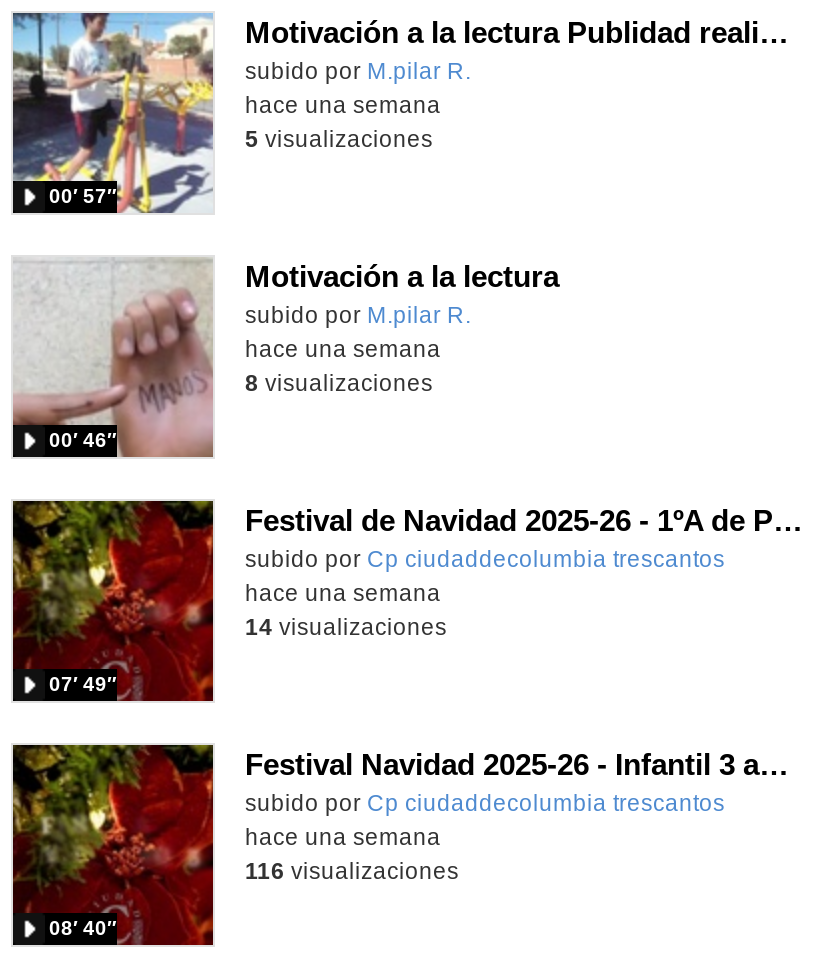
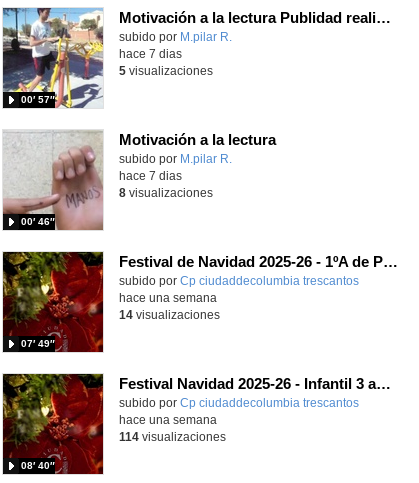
- hace una semana
+ hace 7 dias

- hace una semana
+ hace 7 dias

- 116 visualizaciones
+ 114 visualizaciones
